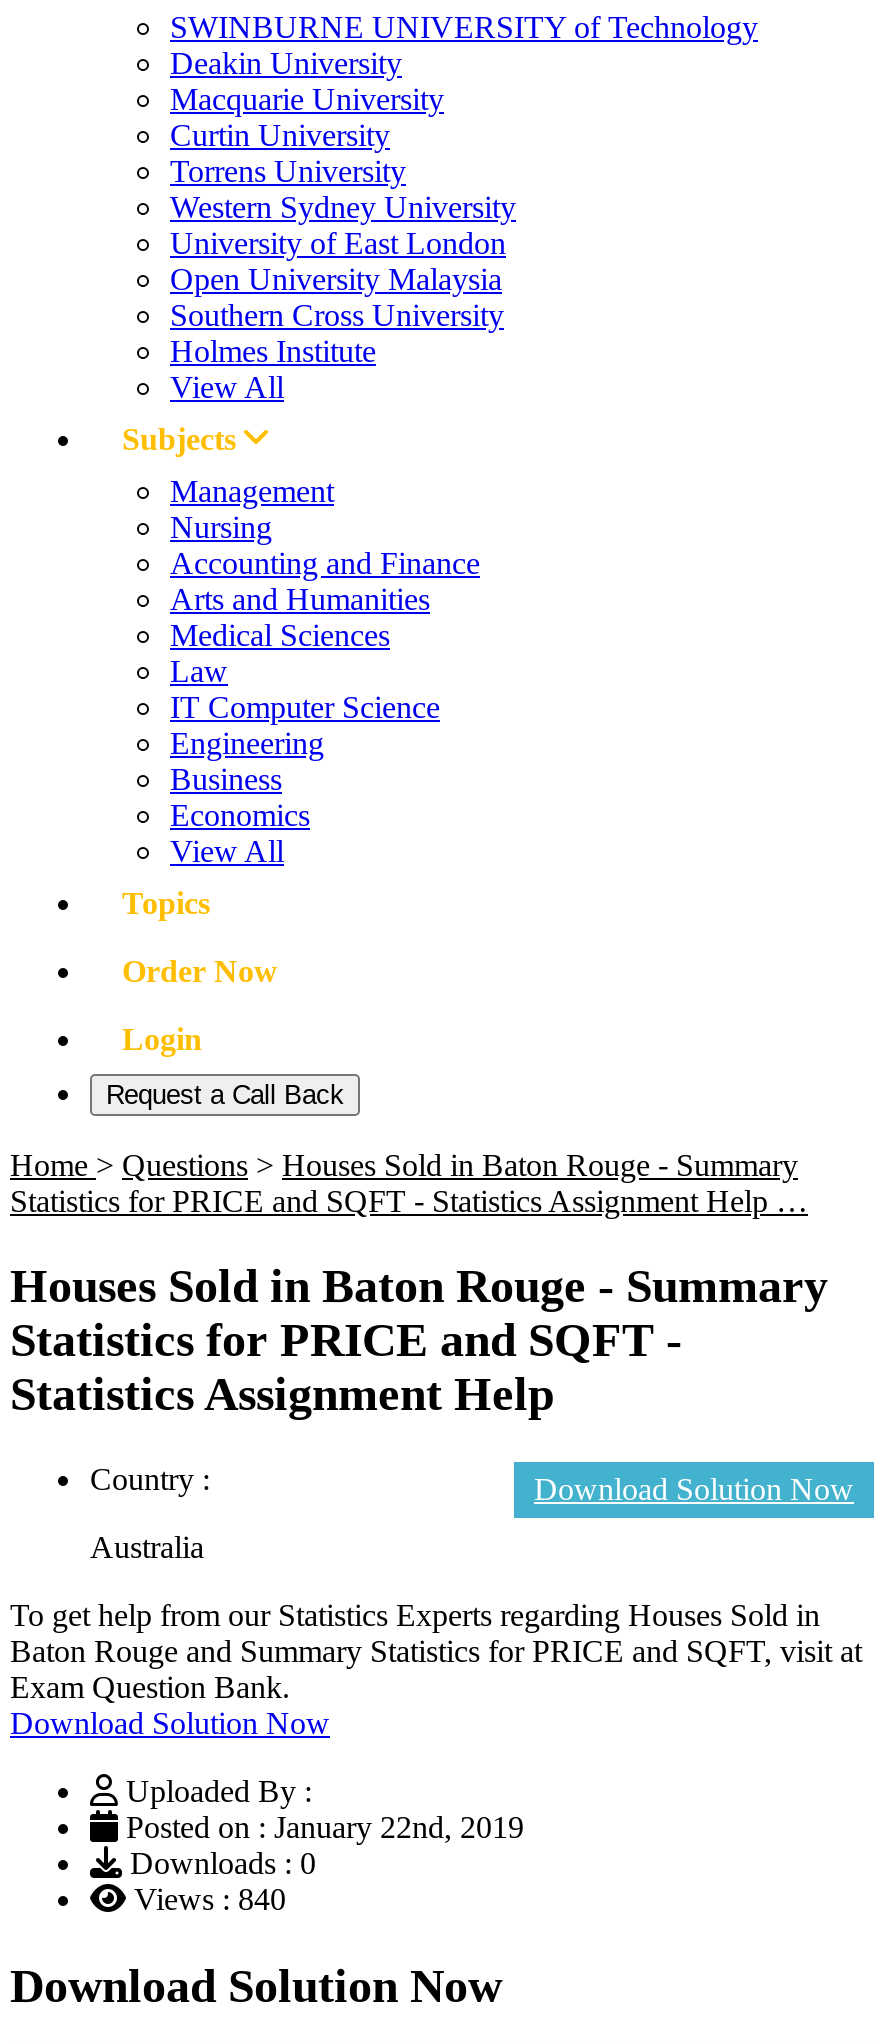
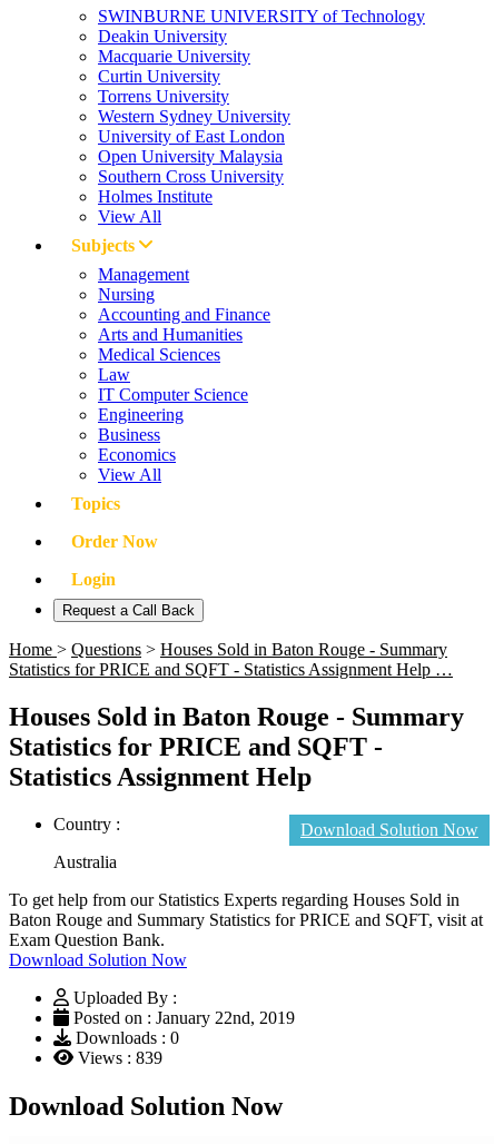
- Views : 840
+ Views : 839
